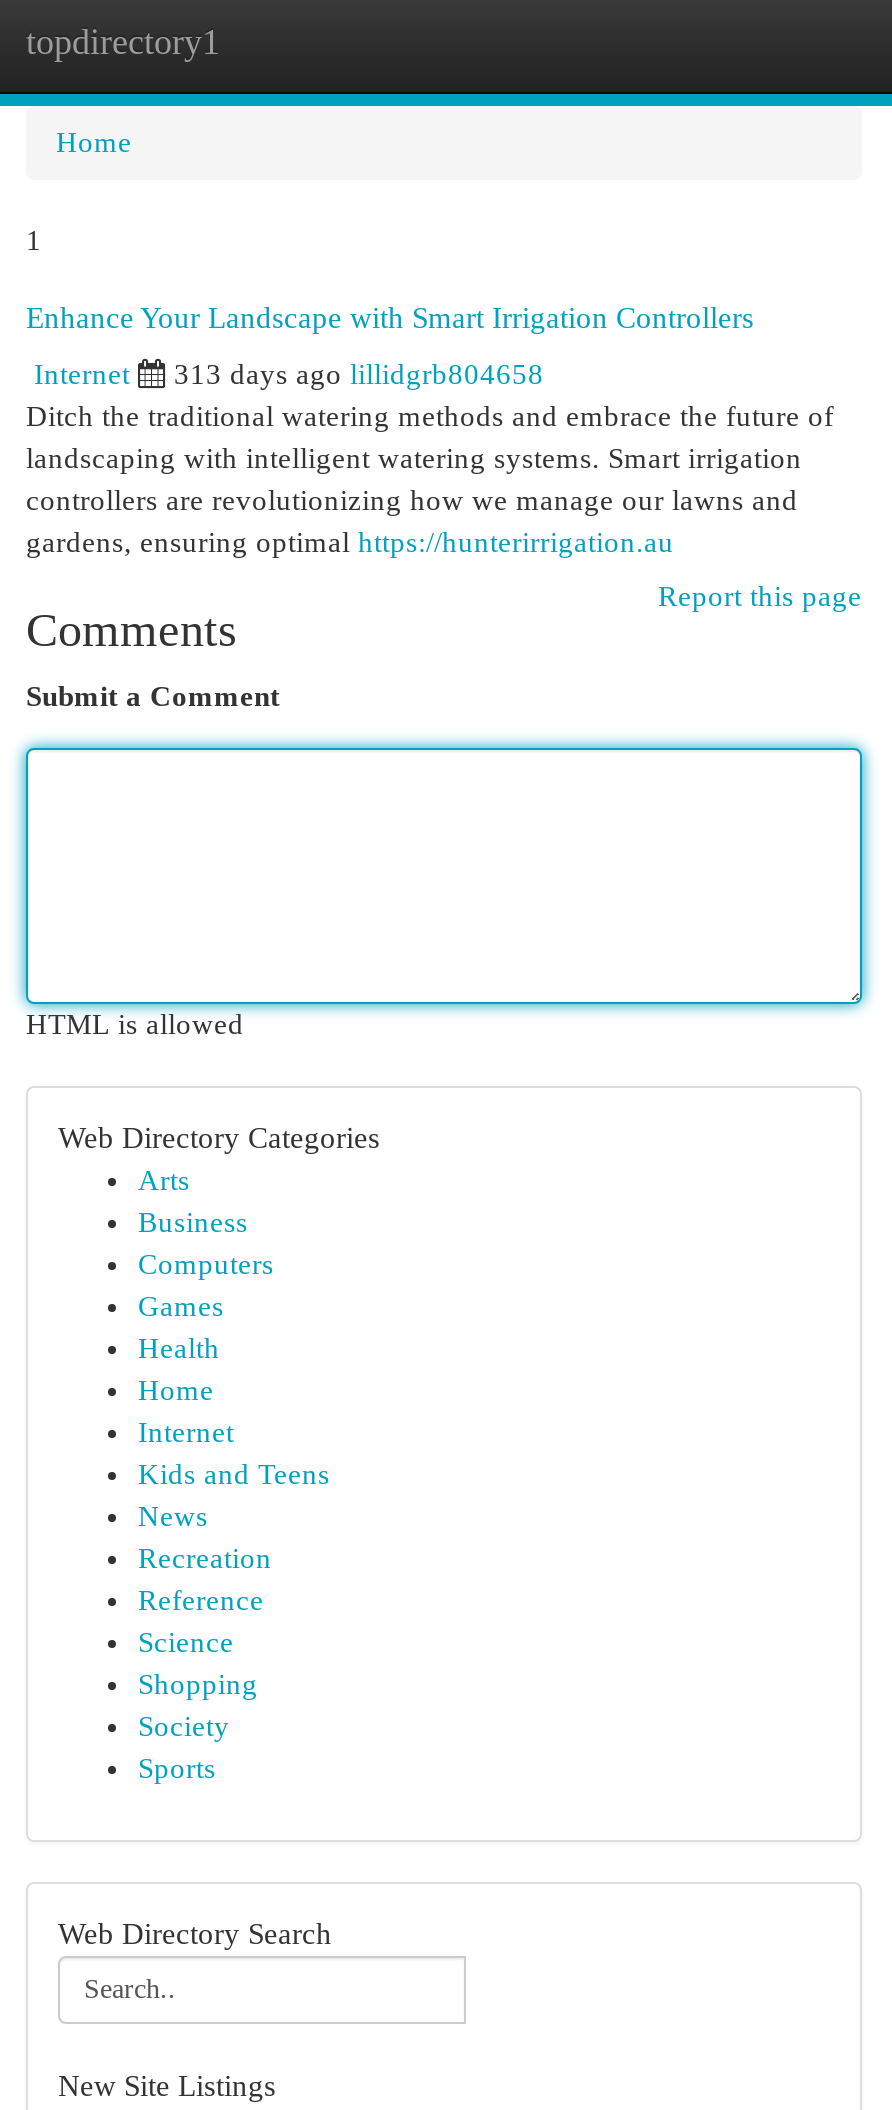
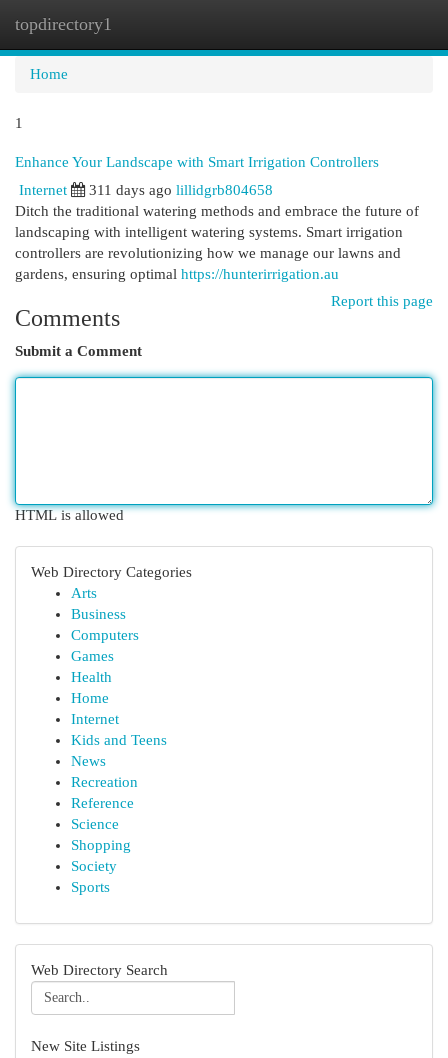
- 313 days ago lillidgrb804658
+ 311 days ago lillidgrb804658
